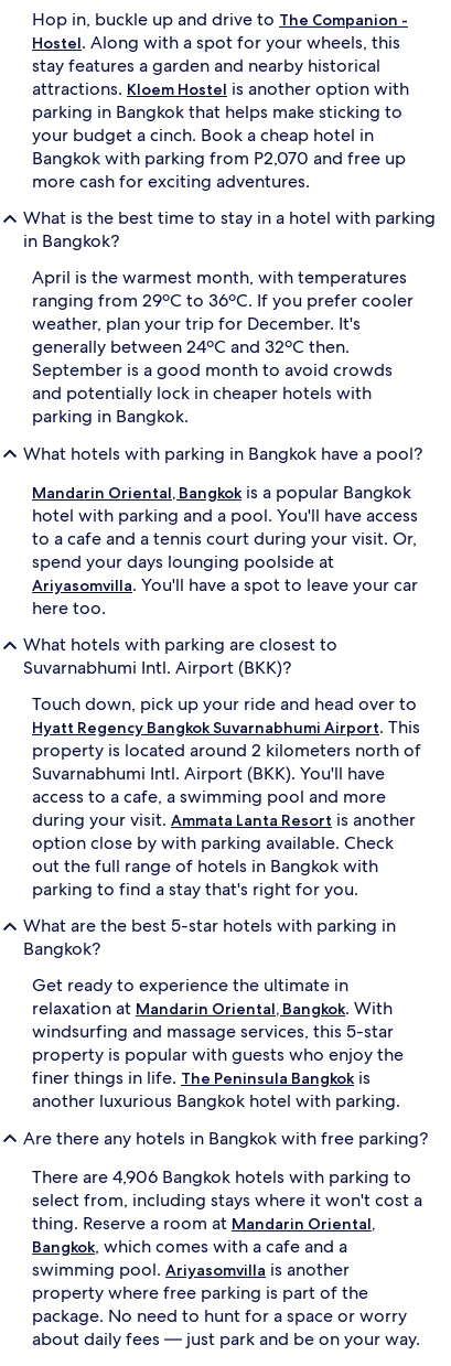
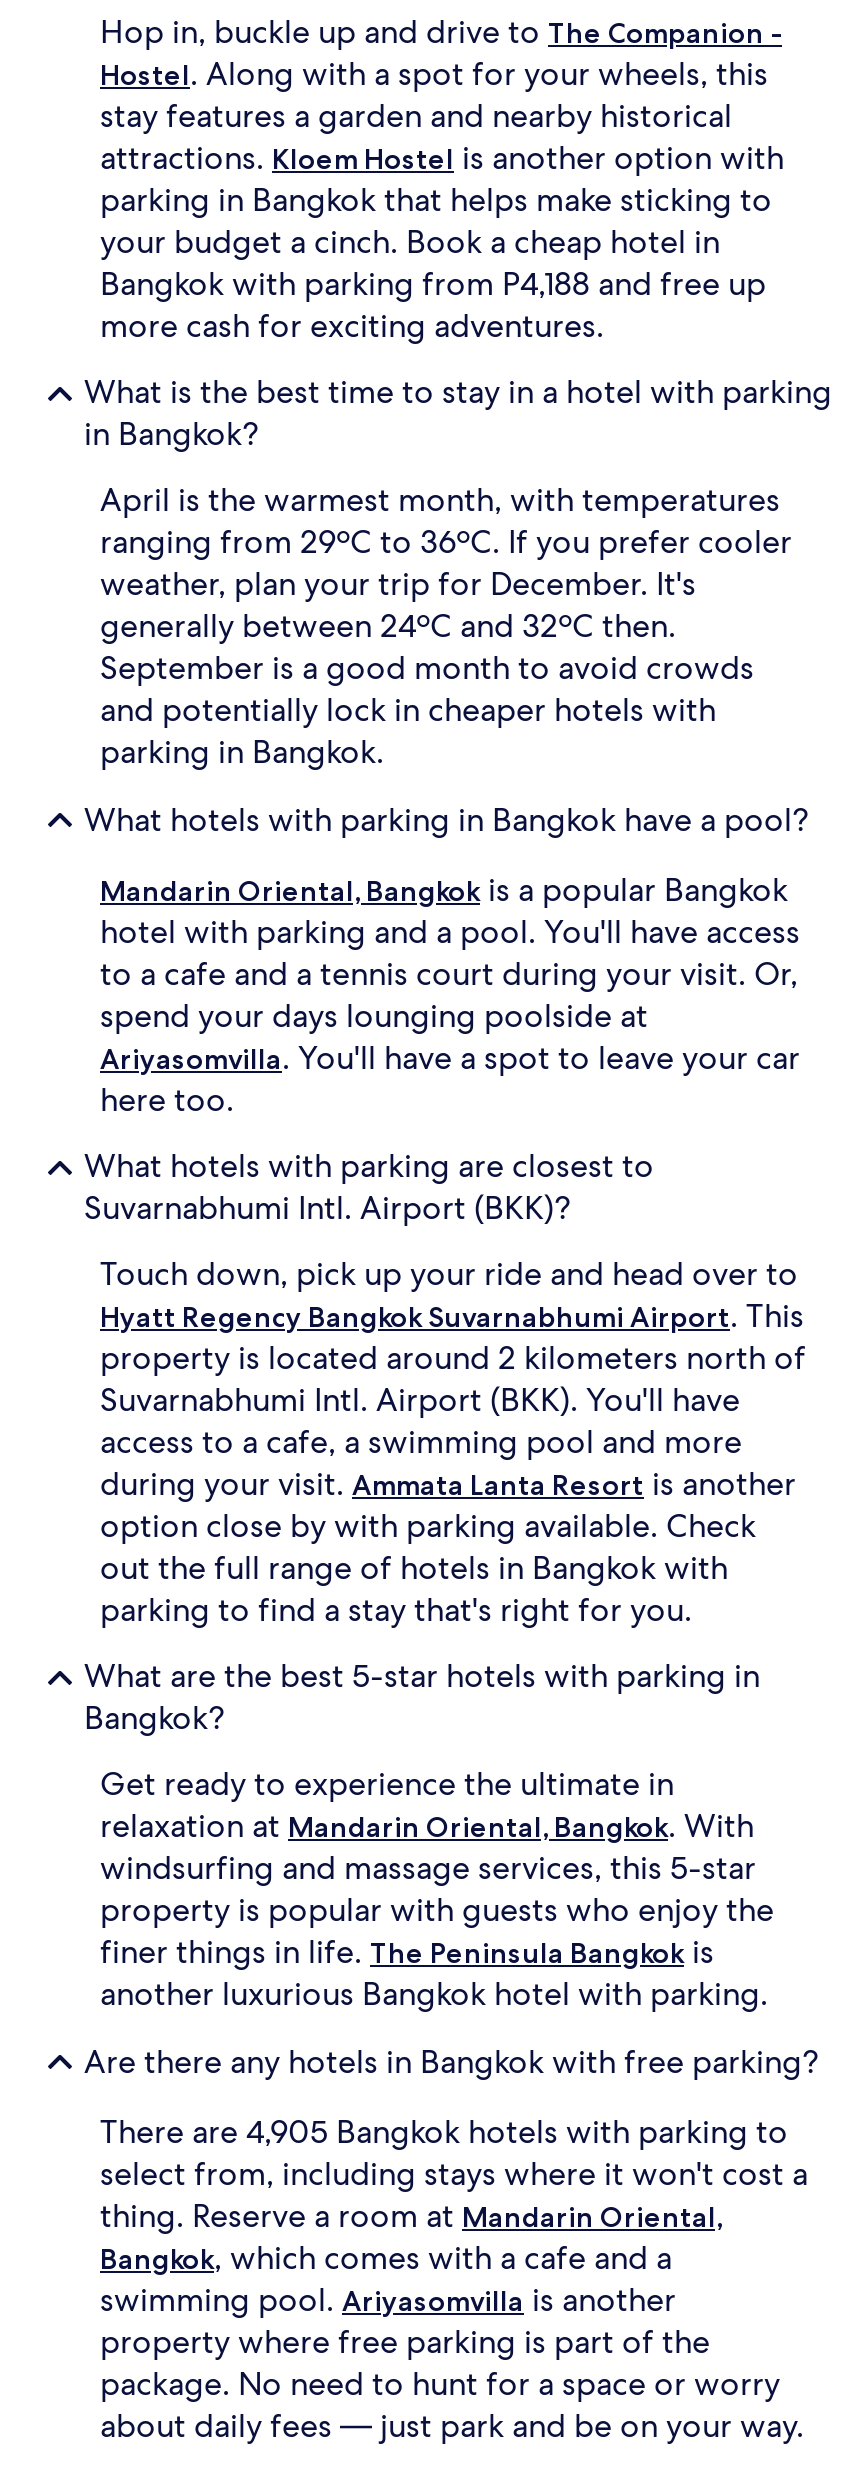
- Bangkok with parking from P2,070 and free up
+ Bangkok with parking from P4,188 and free up

- There are 4,906 Bangkok hotels with parking to
+ There are 4,905 Bangkok hotels with parking to
